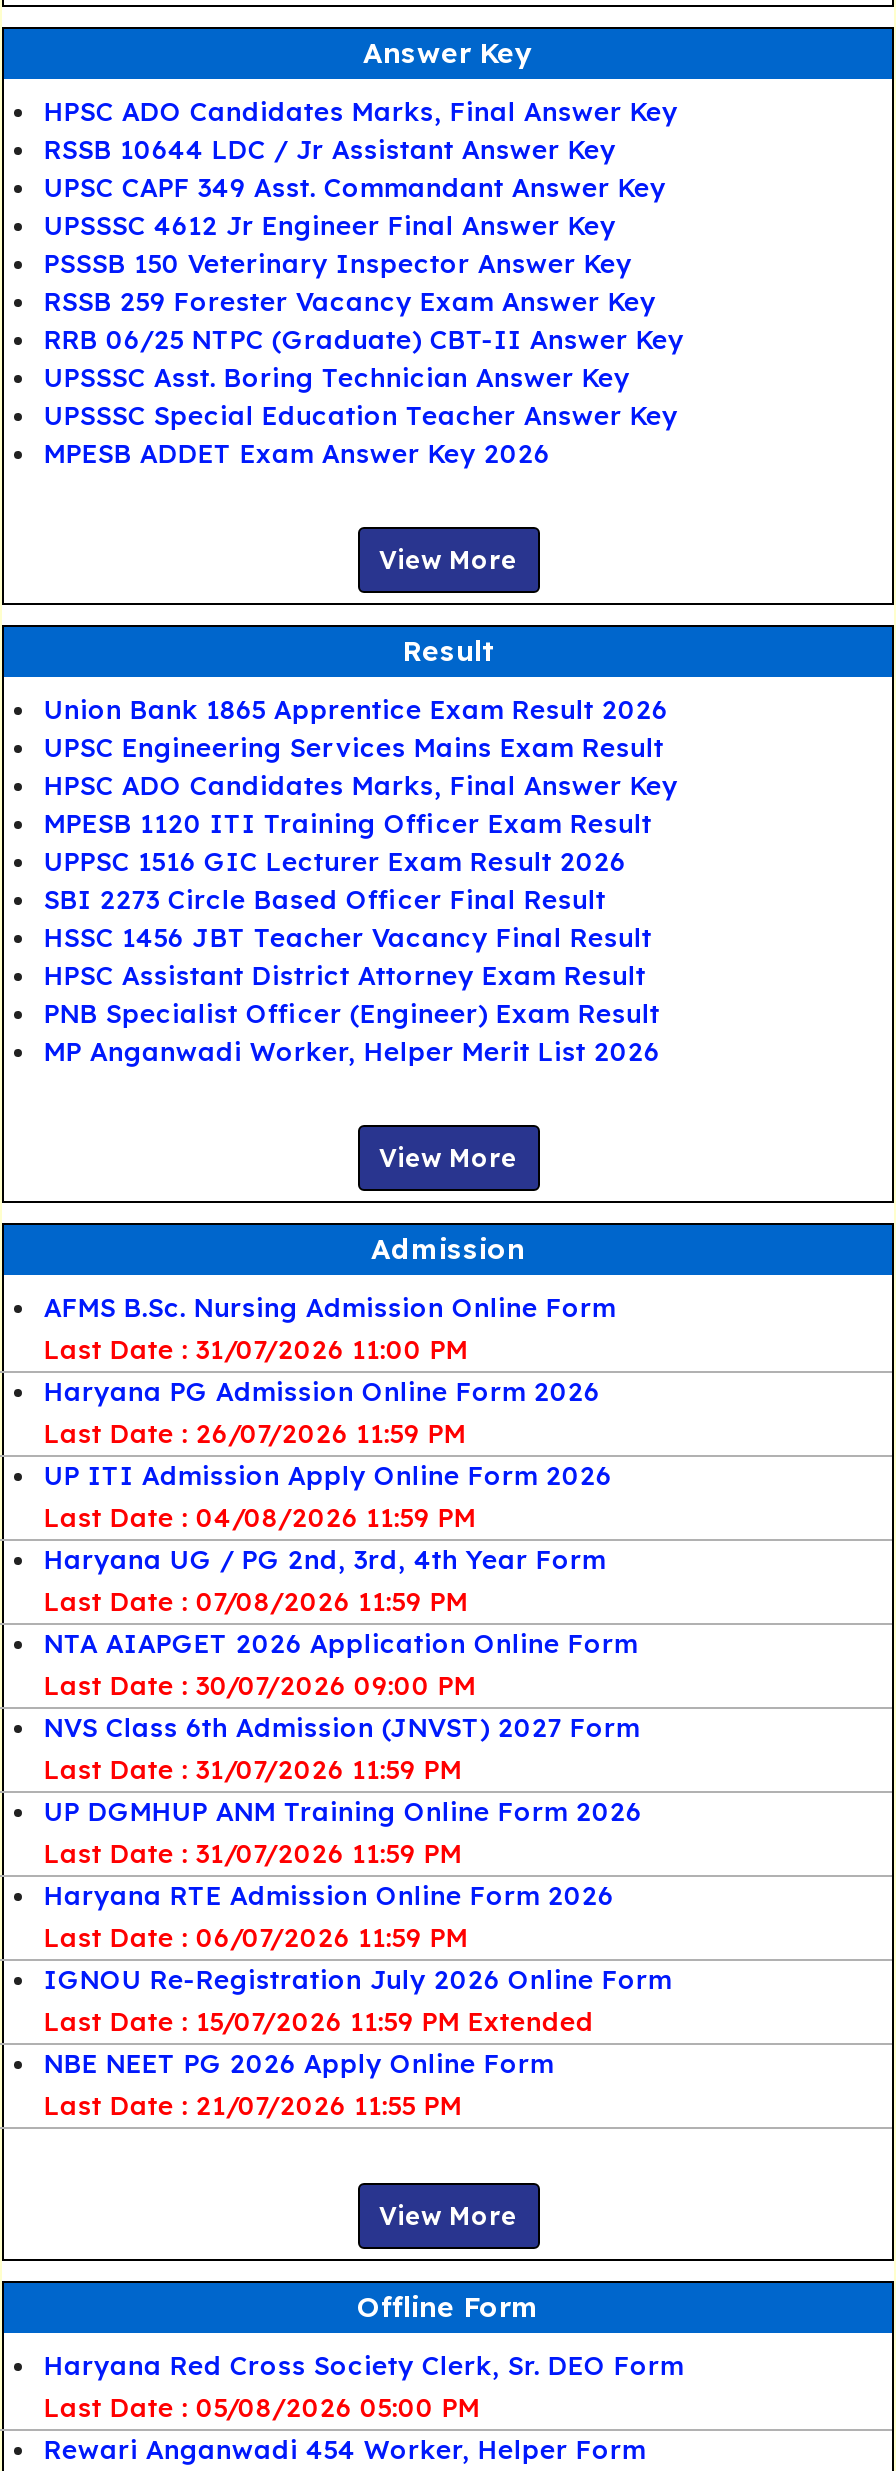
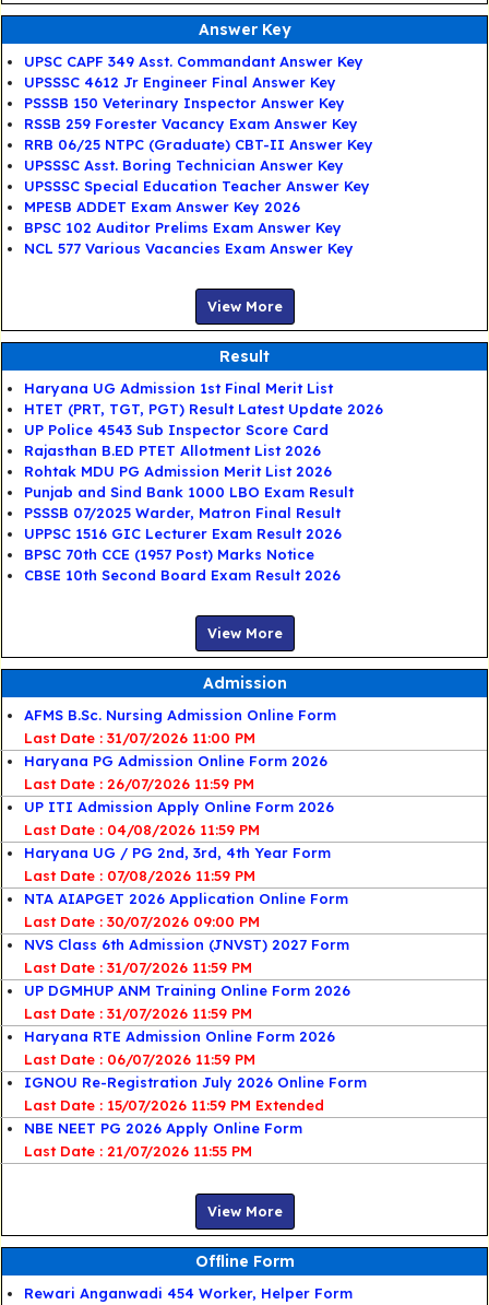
- HPSC ADO Candidates Marks, Final Answer Key
- RSSB 10644 LDC / Jr Assistant Answer Key

+ BPSC 102 Auditor Prelims Exam Answer Key
+ NCL 577 Various Vacancies Exam Answer Key

- Union Bank 1865 Apprentice Exam Result 2026
- UPSC Engineering Services Mains Exam Result
- HPSC ADO Candidates Marks, Final Answer Key
- MPESB 1120 ITI Training Officer Exam Result
+ Haryana UG Admission 1st Final Merit List
+ HTET (PRT, TGT, PGT) Result Latest Update 2026
+ UP Police 4543 Sub Inspector Score Card
+ Rajasthan B.ED PTET Allotment List 2026
+ Rohtak MDU PG Admission Merit List 2026
+ Punjab and Sind Bank 1000 LBO Exam Result
+ PSSSB 07/2025 Warder, Matron Final Result

moved down: UPPSC 1516 GIC Lecturer Exam Result 2026

- SBI 2273 Circle Based Officer Final Result
- HSSC 1456 JBT Teacher Vacancy Final Result
- HPSC Assistant District Attorney Exam Result
- PNB Specialist Officer (Engineer) Exam Result
- MP Anganwadi Worker, Helper Merit List 2026
+ BPSC 70th CCE (1957 Post) Marks Notice
+ CBSE 10th Second Board Exam Result 2026

- Haryana Red Cross Society Clerk, Sr. DEO Form
- Last Date : 05/08/2026 05:00 PM
